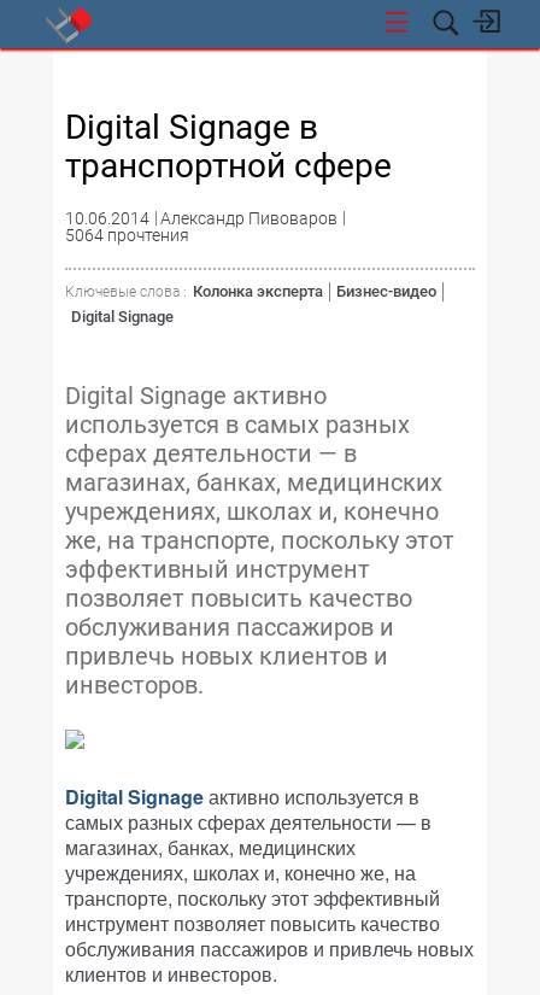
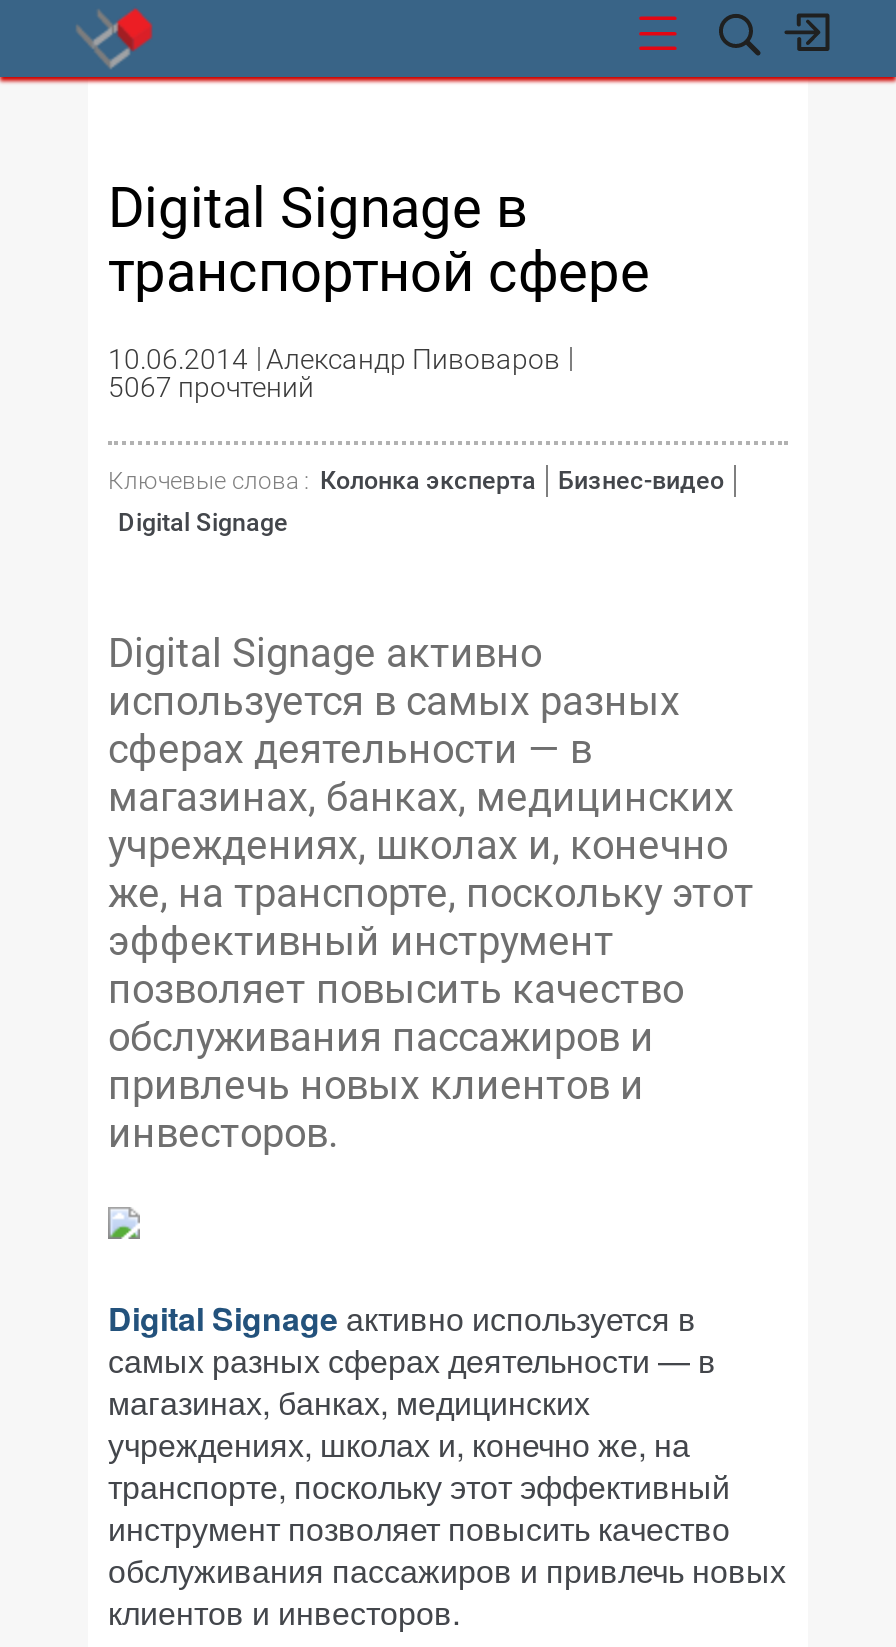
- 5064 прочтения
+ 5067 прочтений
